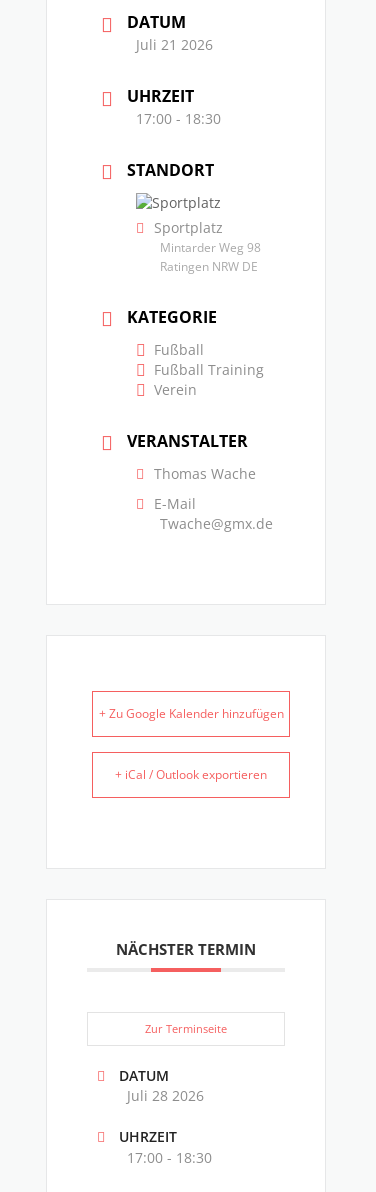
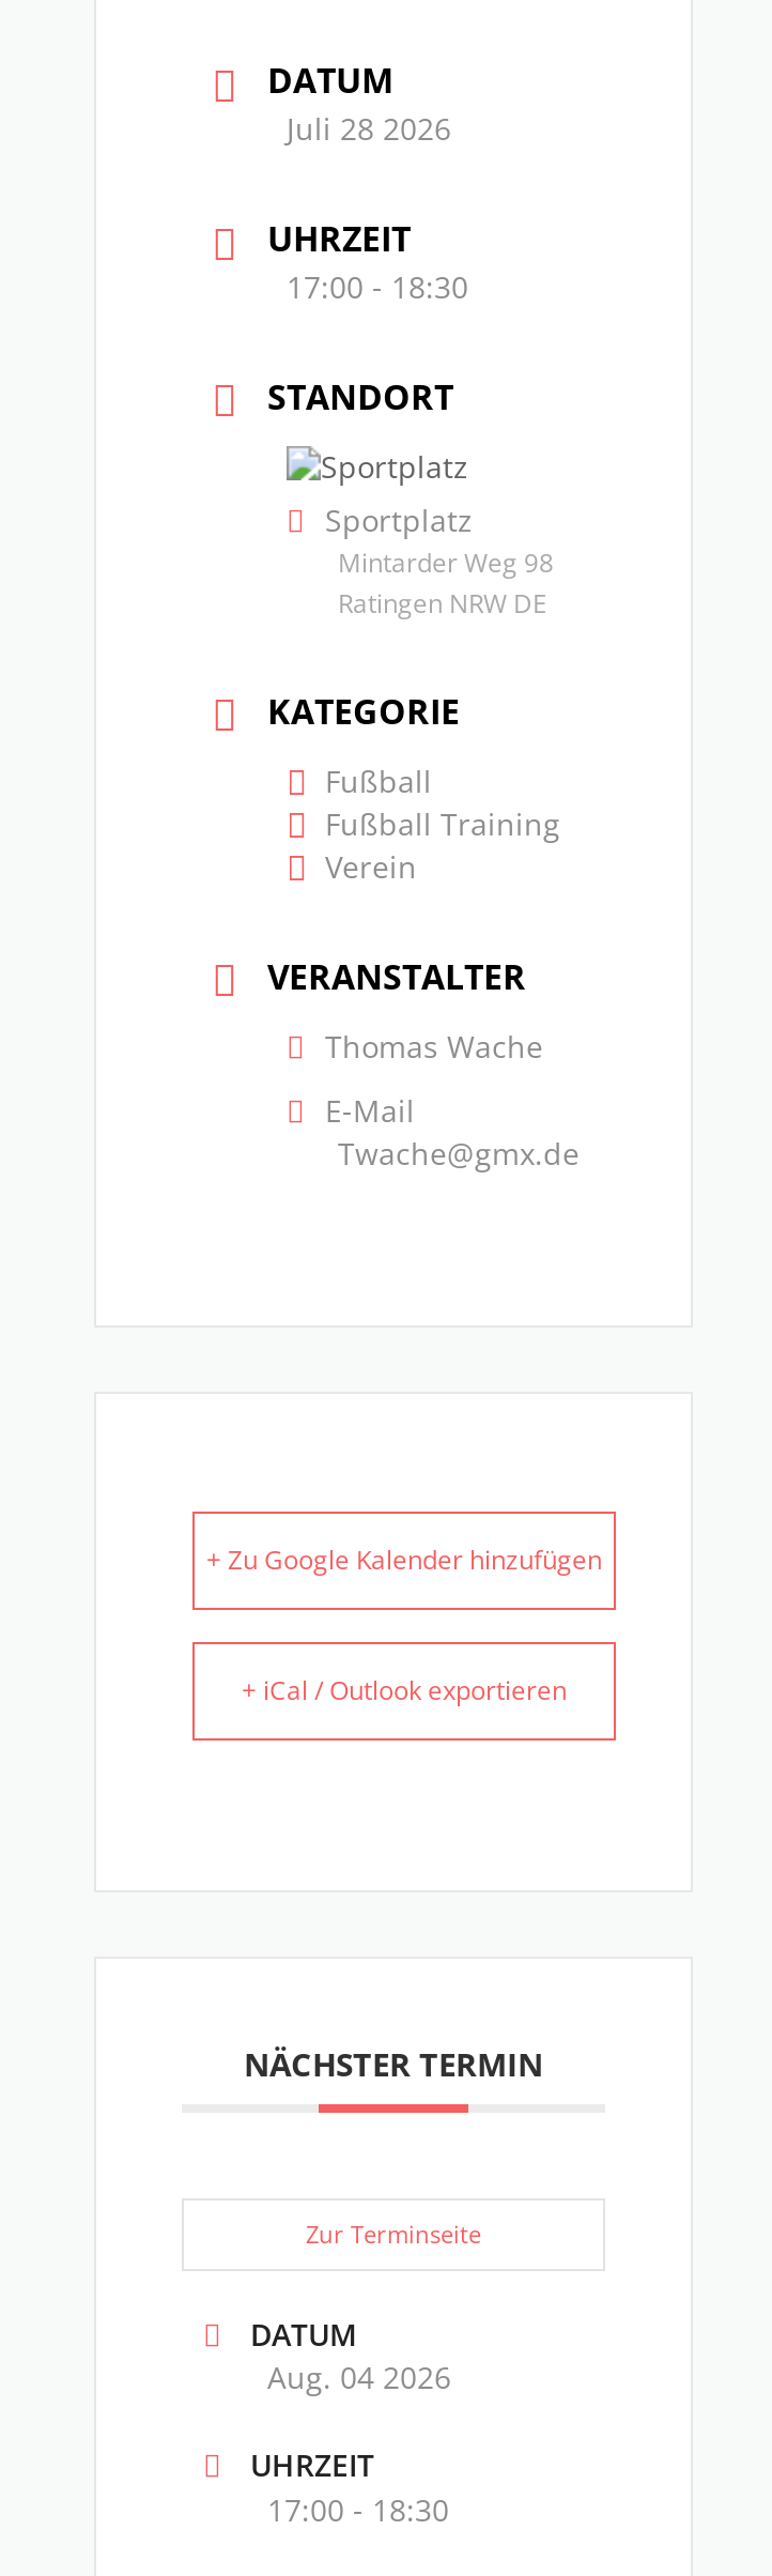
- Juli 21 2026
+ Juli 28 2026

- Juli 28 2026
+ Aug. 04 2026
